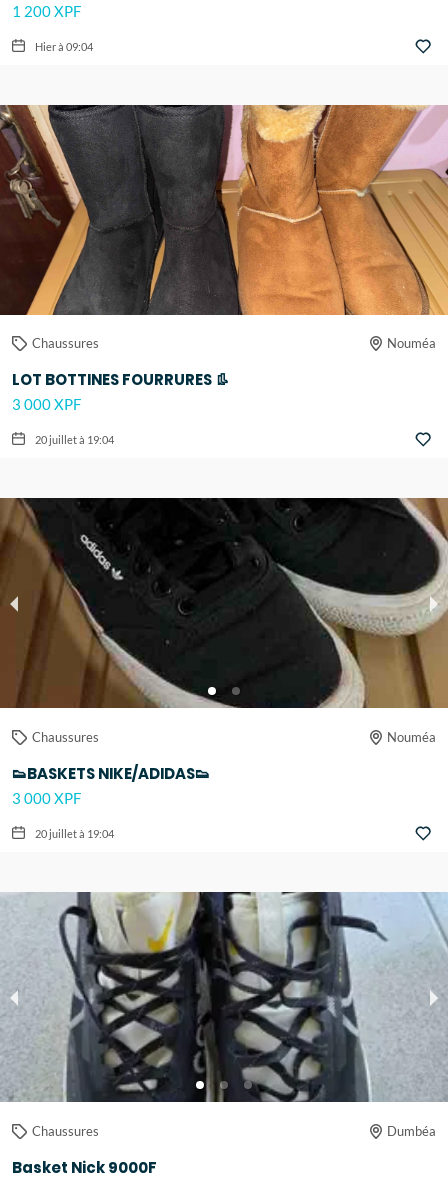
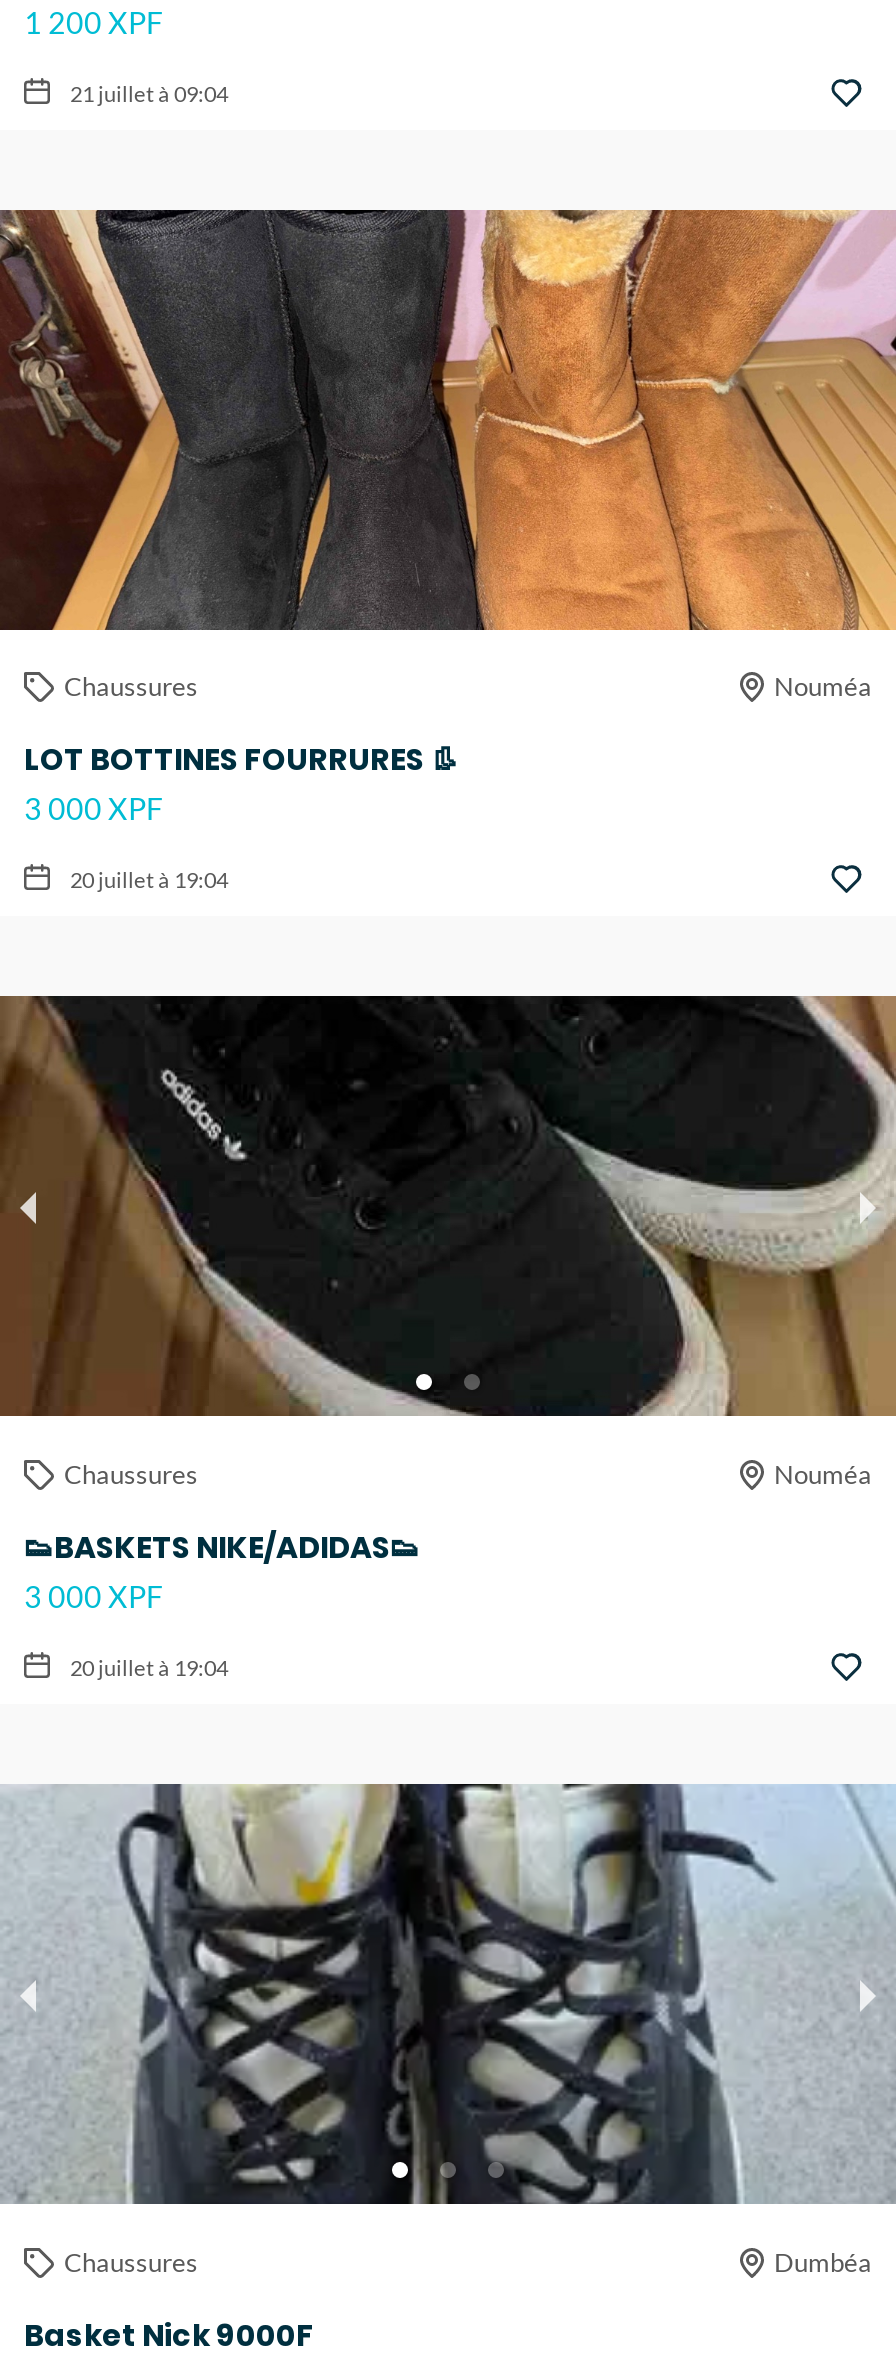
- Hier à 09:04
+ 21 juillet à 09:04
